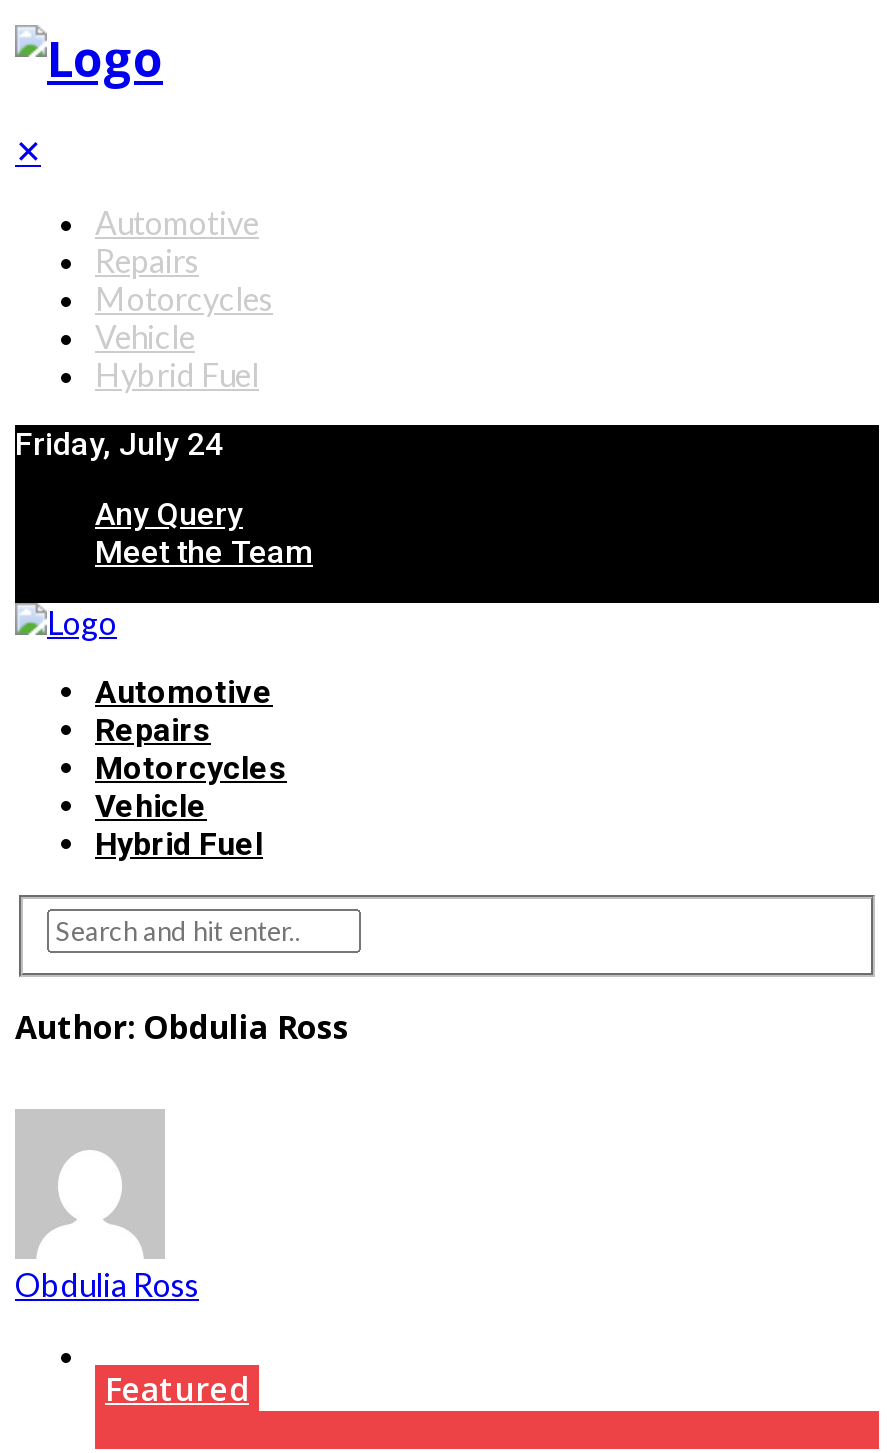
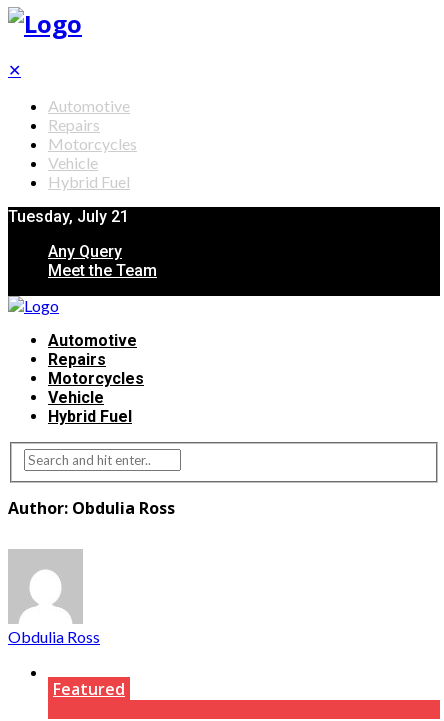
- Friday, July 24
+ Tuesday, July 21
